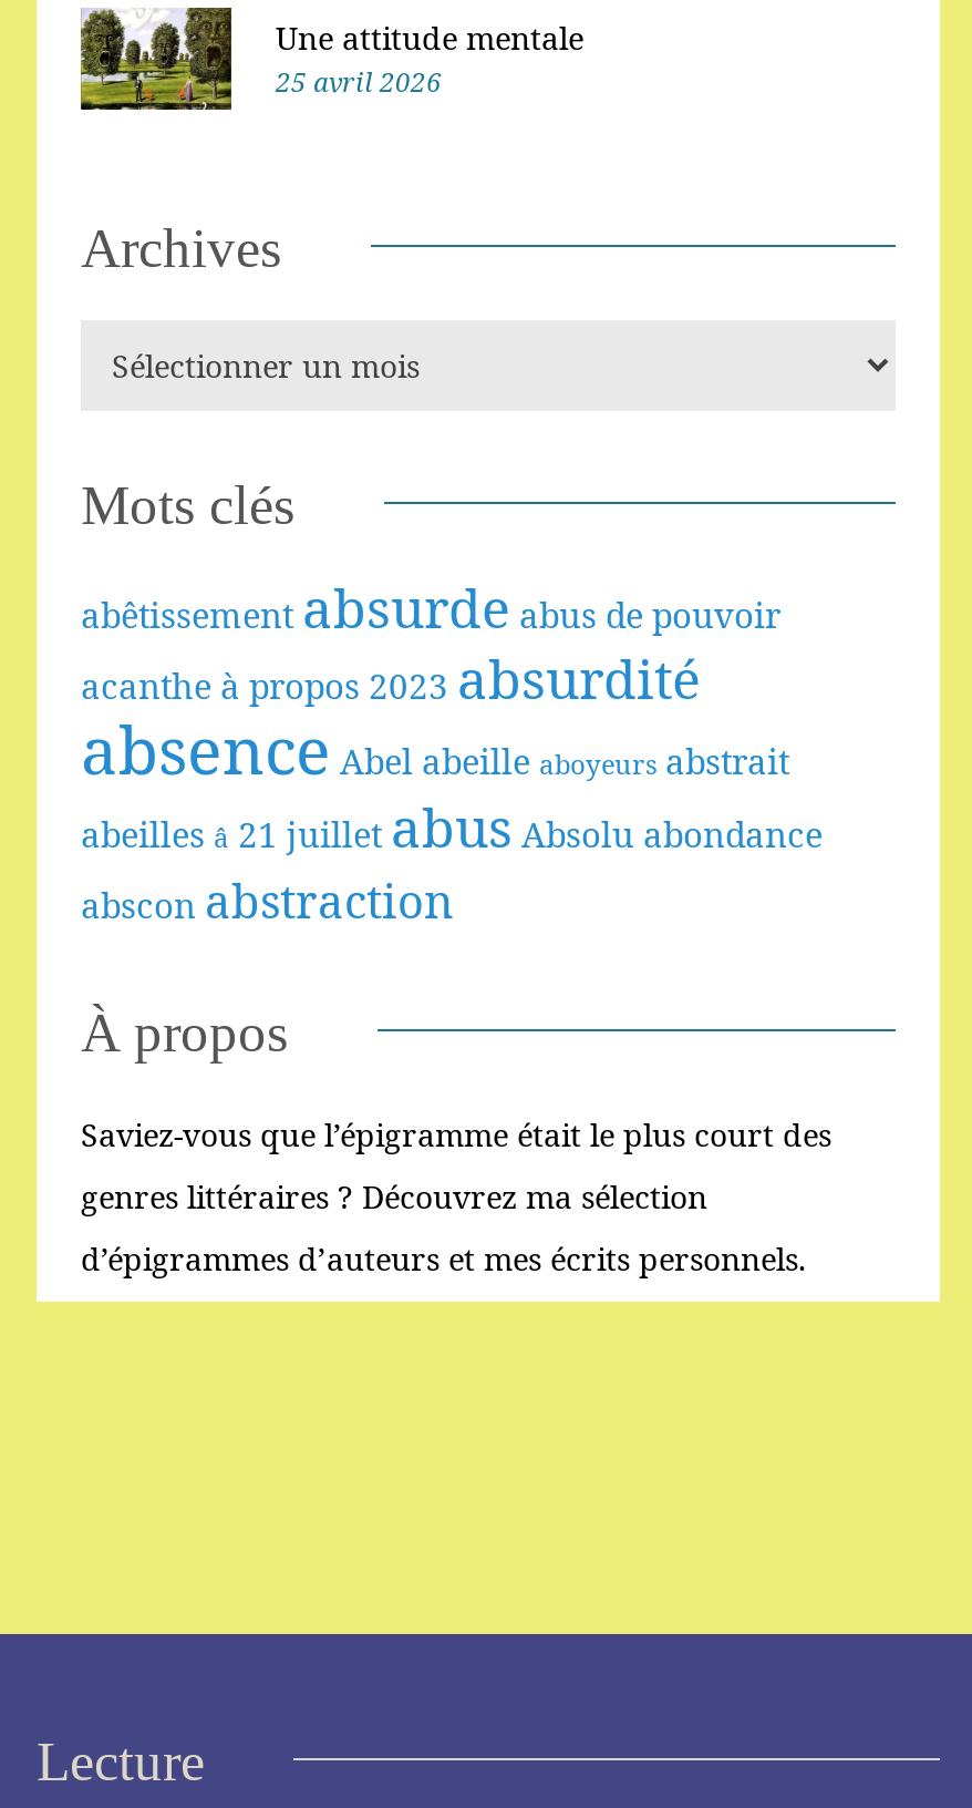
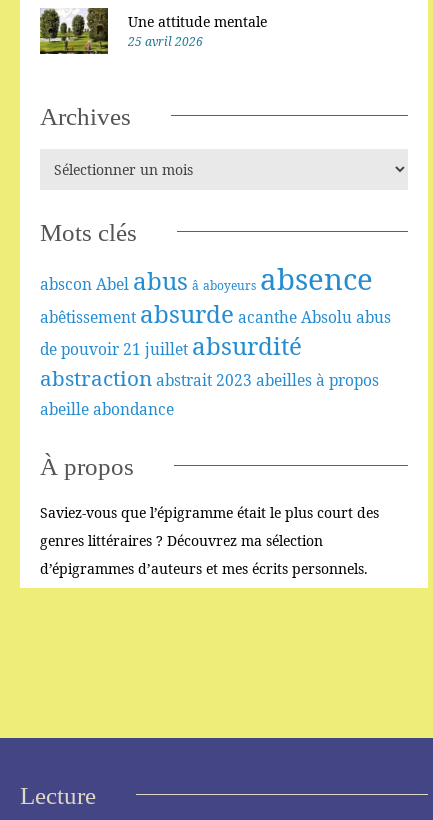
- abêtissement absurde abus de pouvoir
- acanthe à propos 2023 absurdité
- absence Abel abeille aboyeurs abstrait
- abeilles â 21 juillet abus Absolu abondance
- abscon abstraction
+ abscon Abel abus â aboyeurs absence
+ abêtissement absurde acanthe Absolu abus
+ de pouvoir 21 juillet absurdité
+ abstraction abstrait 2023 abeilles à propos
+ abeille abondance
